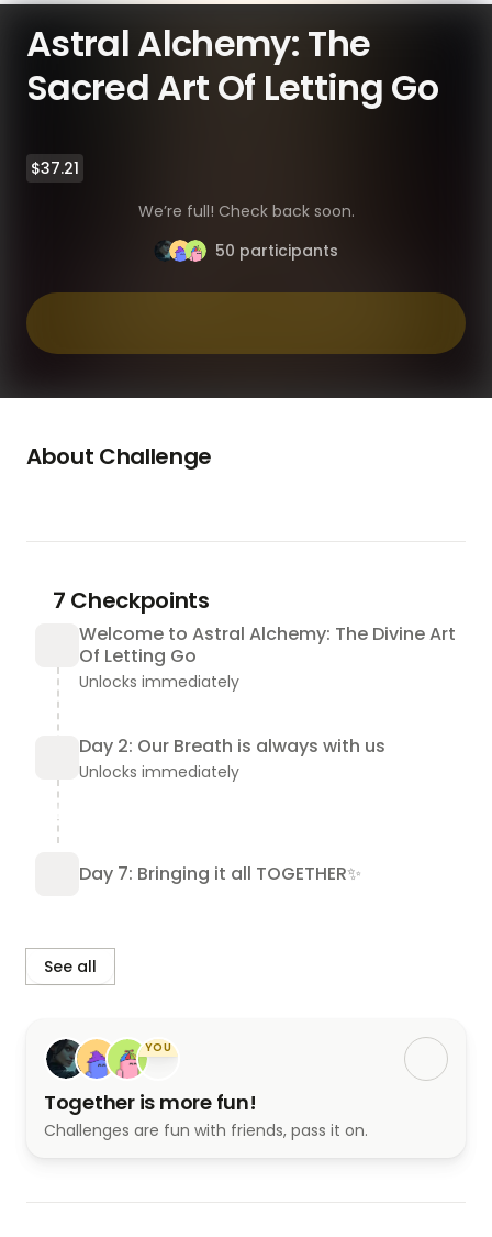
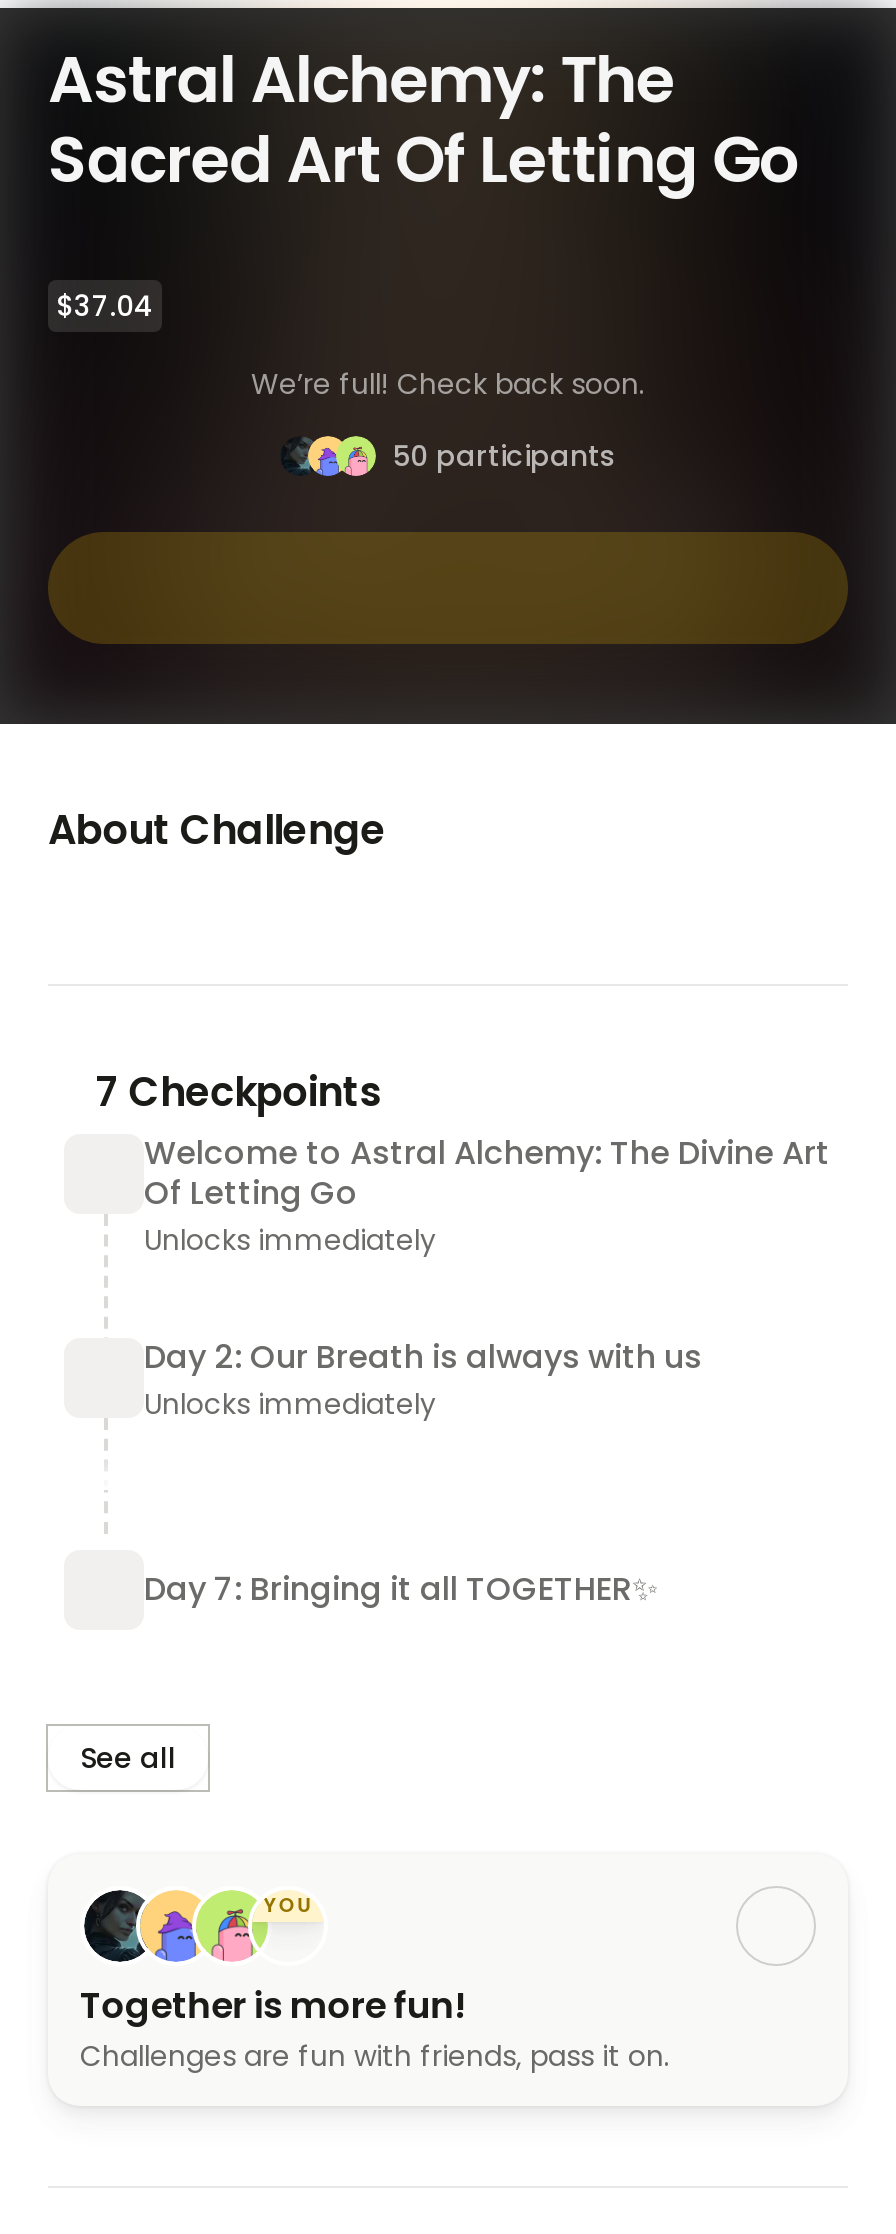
- $37.21
+ $37.04
